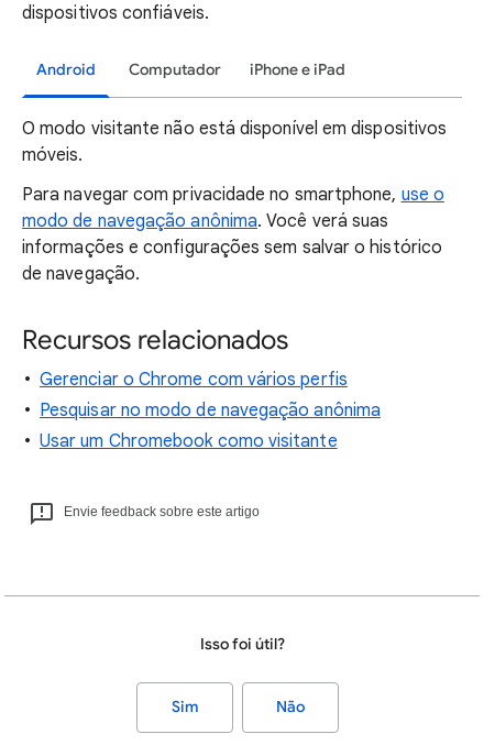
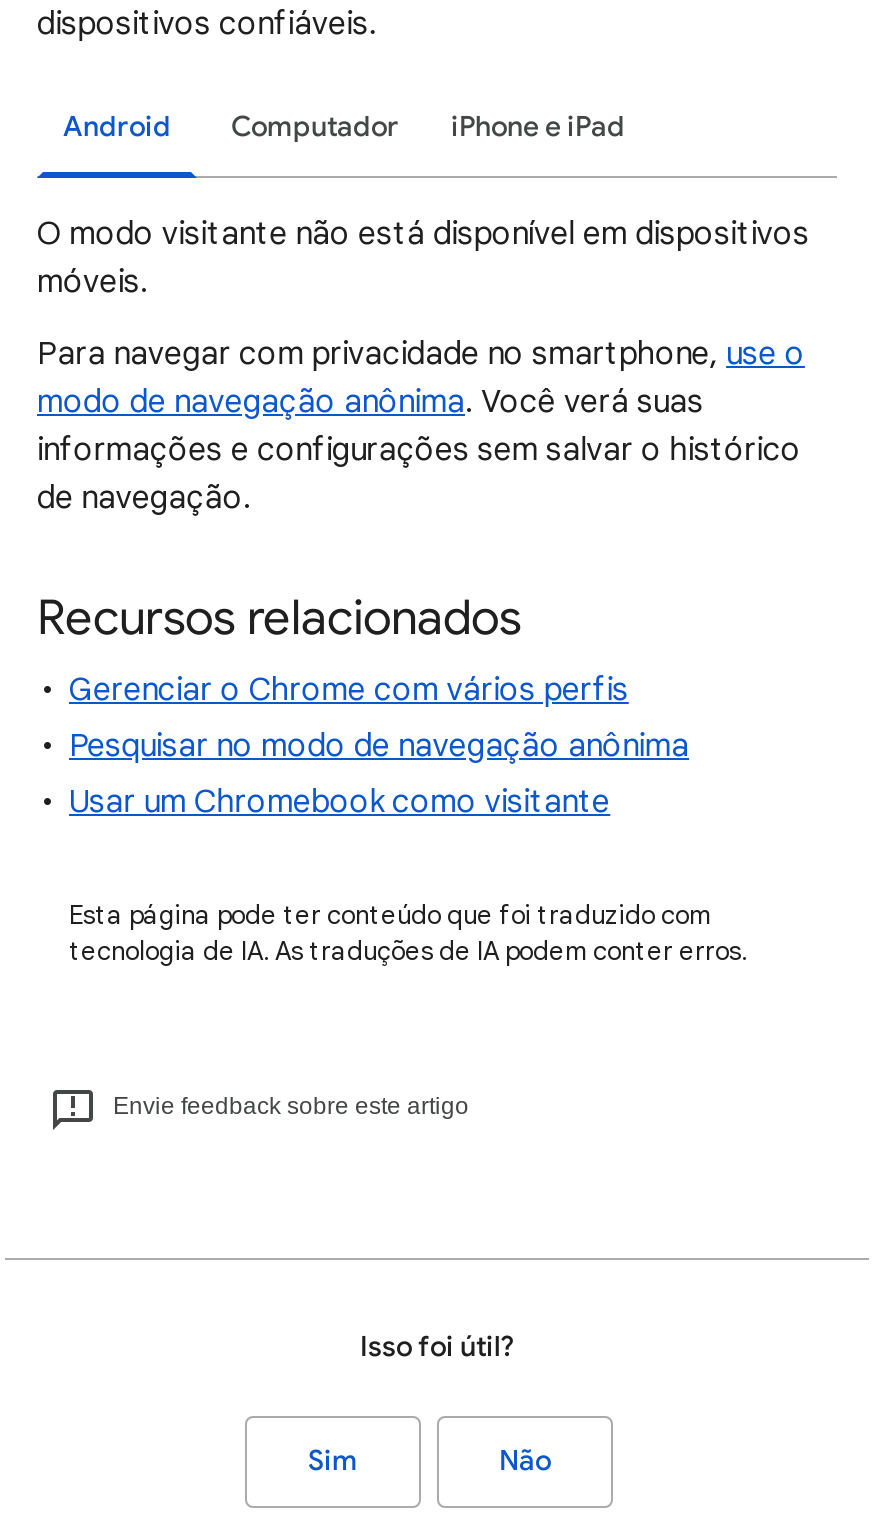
+ Esta página pode ter conteúdo que foi traduzido com
+ tecnologia de IA. As traduções de IA podem conter erros.
